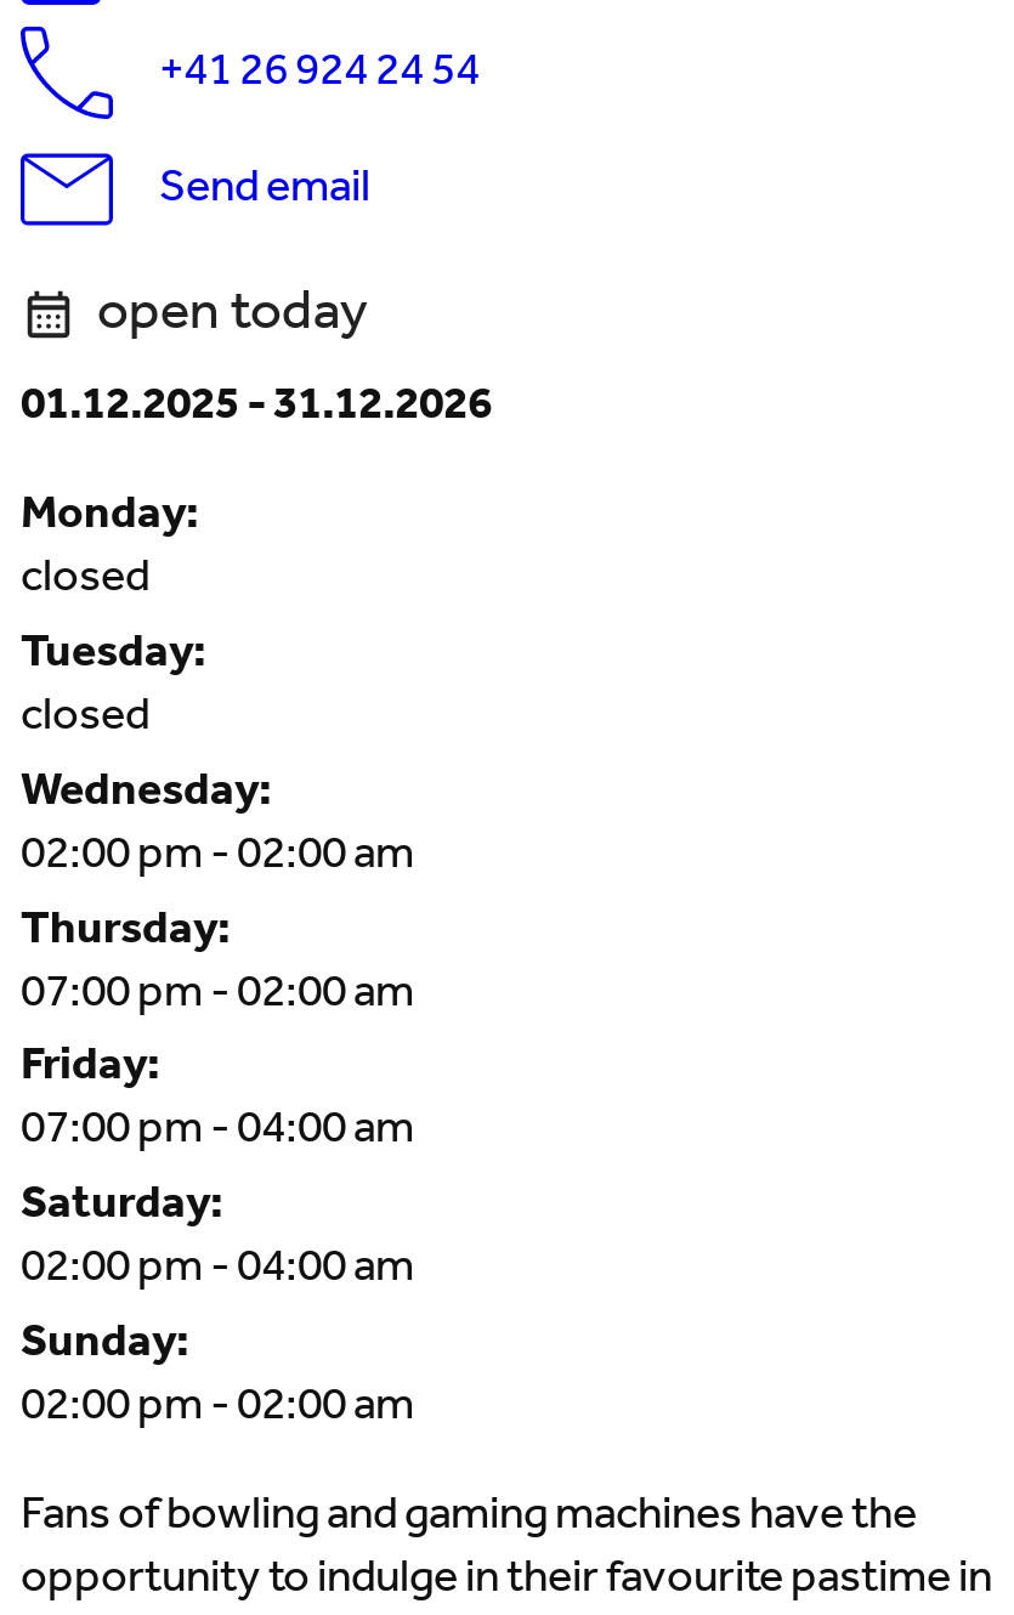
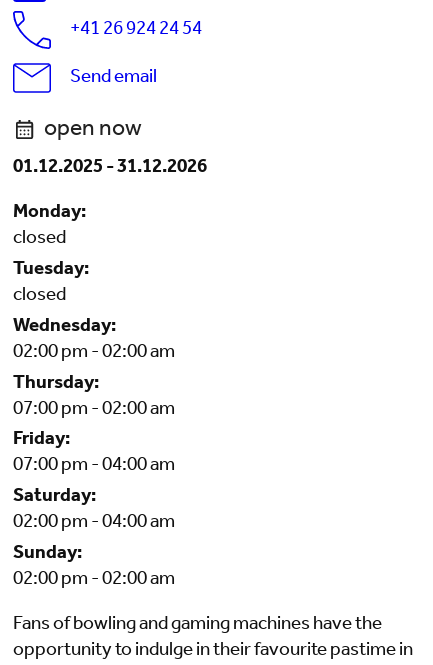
- open today
+ open now
